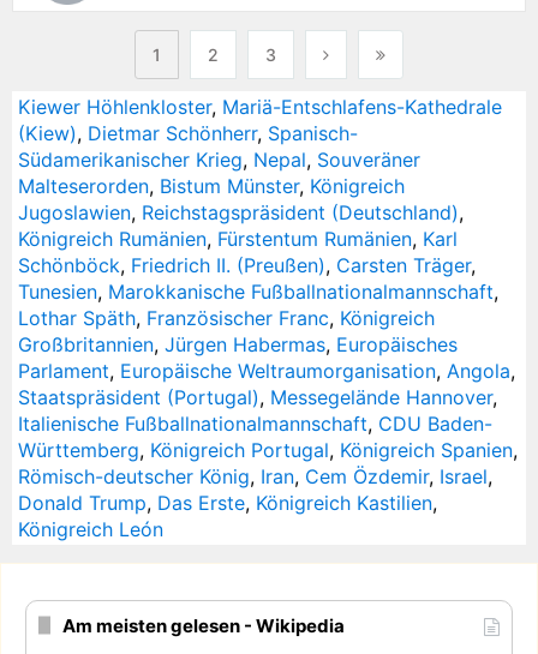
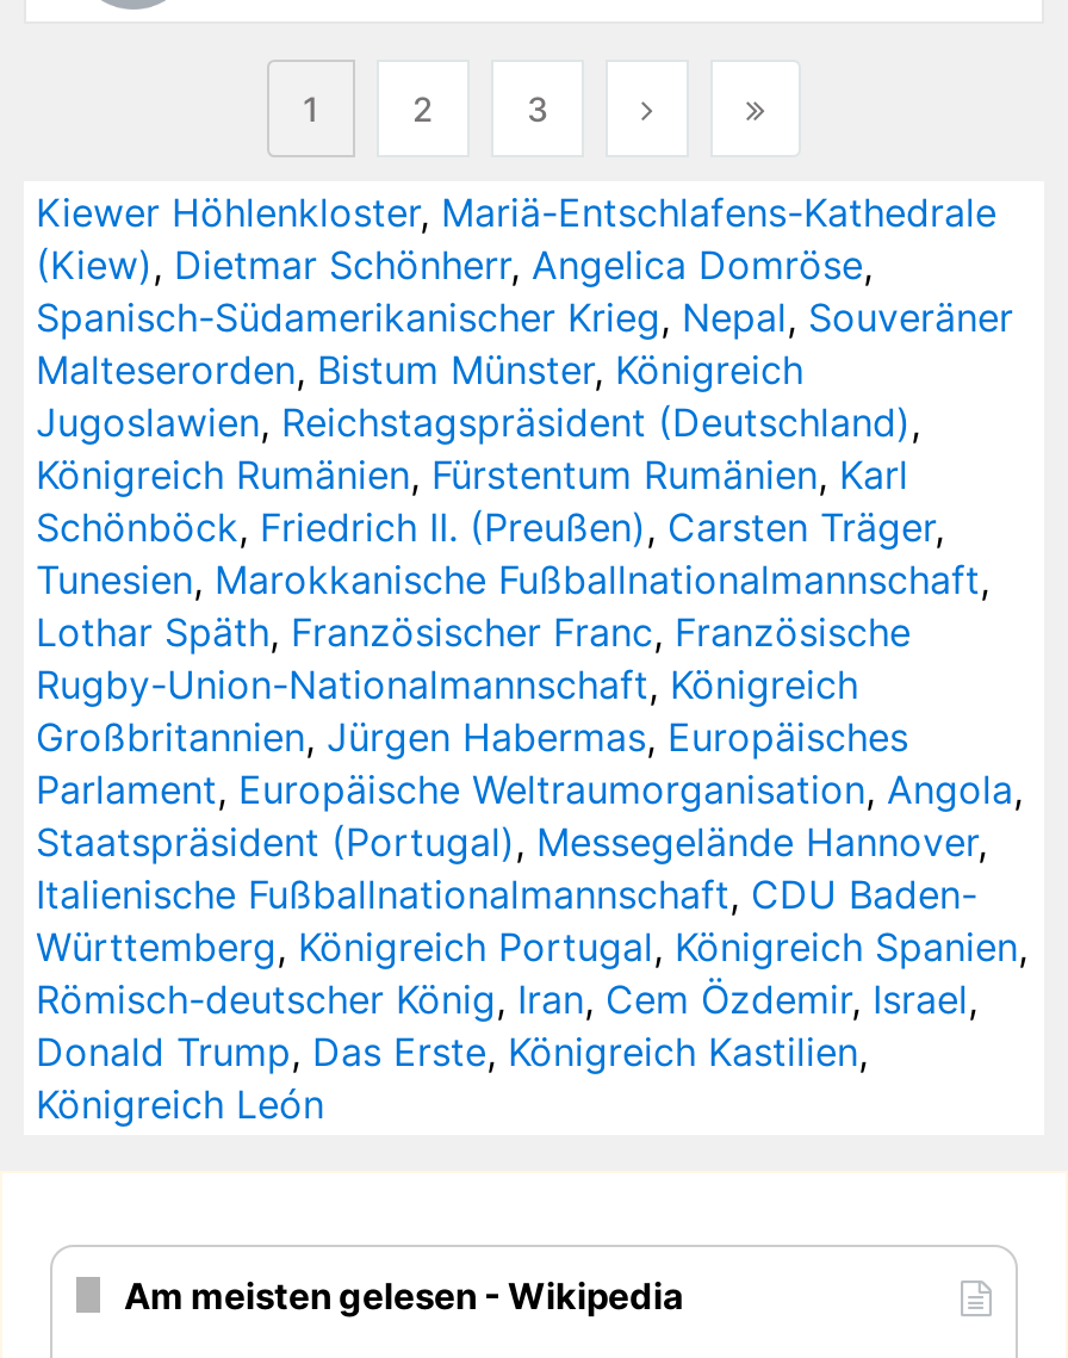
- (Kiew), Dietmar Schönherr, Spanisch-
- Südamerikanischer Krieg, Nepal, Souveräner
+ (Kiew), Dietmar Schönherr, Angelica Domröse,
+ Spanisch-Südamerikanischer Krieg, Nepal, Souveräner

- Lothar Späth, Französischer Franc, Königreich
+ Lothar Späth, Französischer Franc, Französische
+ Rugby-Union-Nationalmannschaft, Königreich
